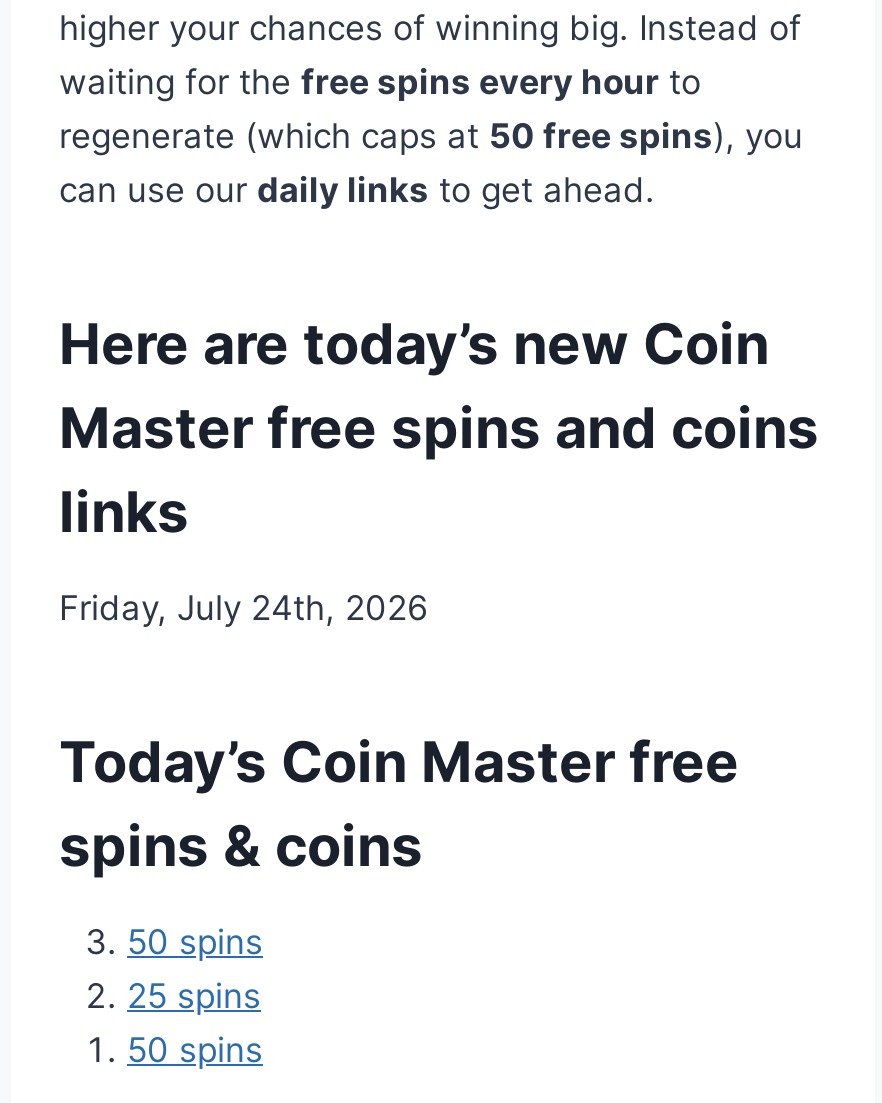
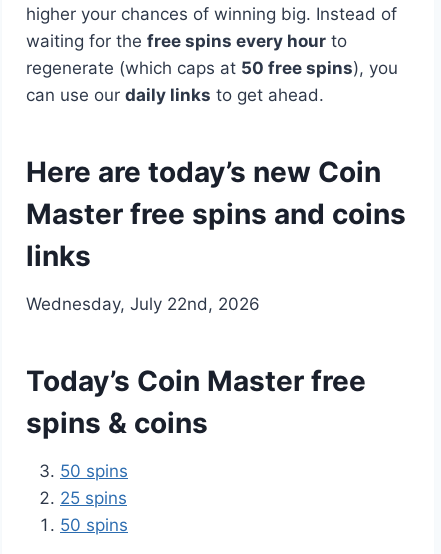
- Friday, July 24th, 2026
+ Wednesday, July 22nd, 2026
